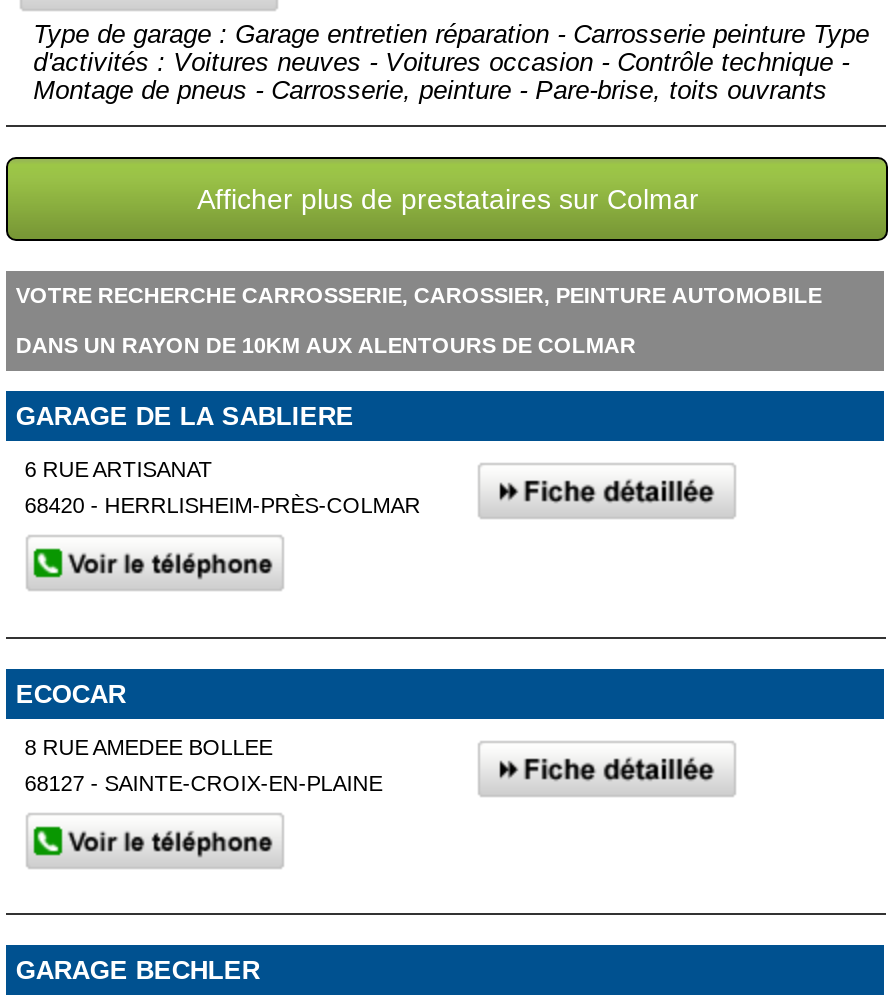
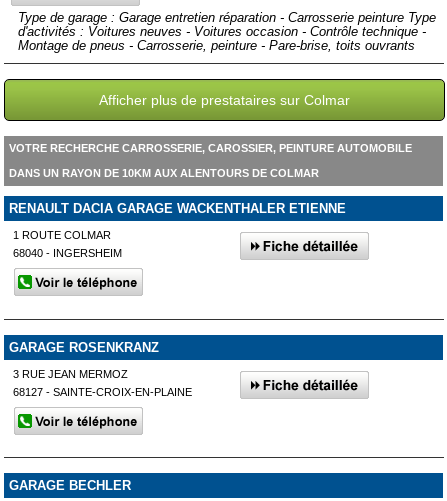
- GARAGE DE LA SABLIERE
+ RENAULT DACIA GARAGE WACKENTHALER ETIENNE

- 6 RUE ARTISANAT
+ 1 ROUTE COLMAR

- 68420 - HERRLISHEIM-PRÈS-COLMAR
+ 68040 - INGERSHEIM

- ECOCAR
+ GARAGE ROSENKRANZ

- 8 RUE AMEDEE BOLLEE
+ 3 RUE JEAN MERMOZ
